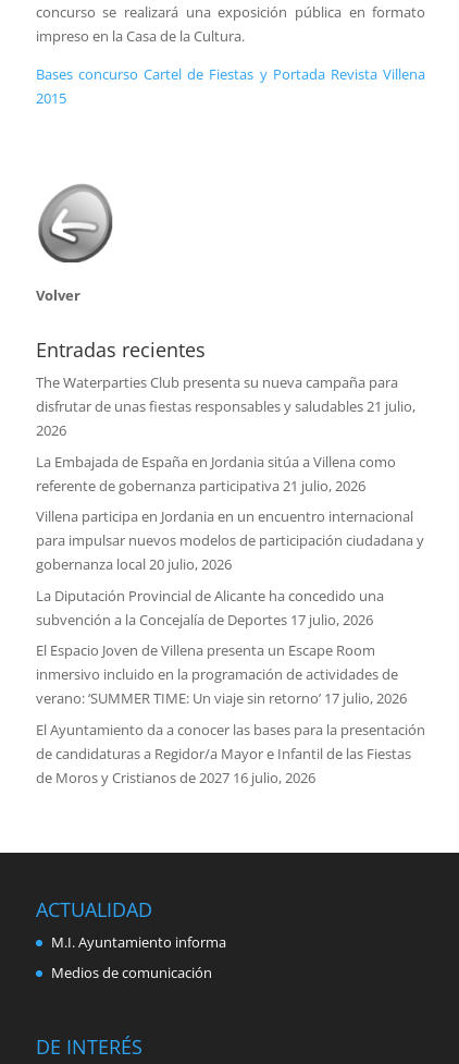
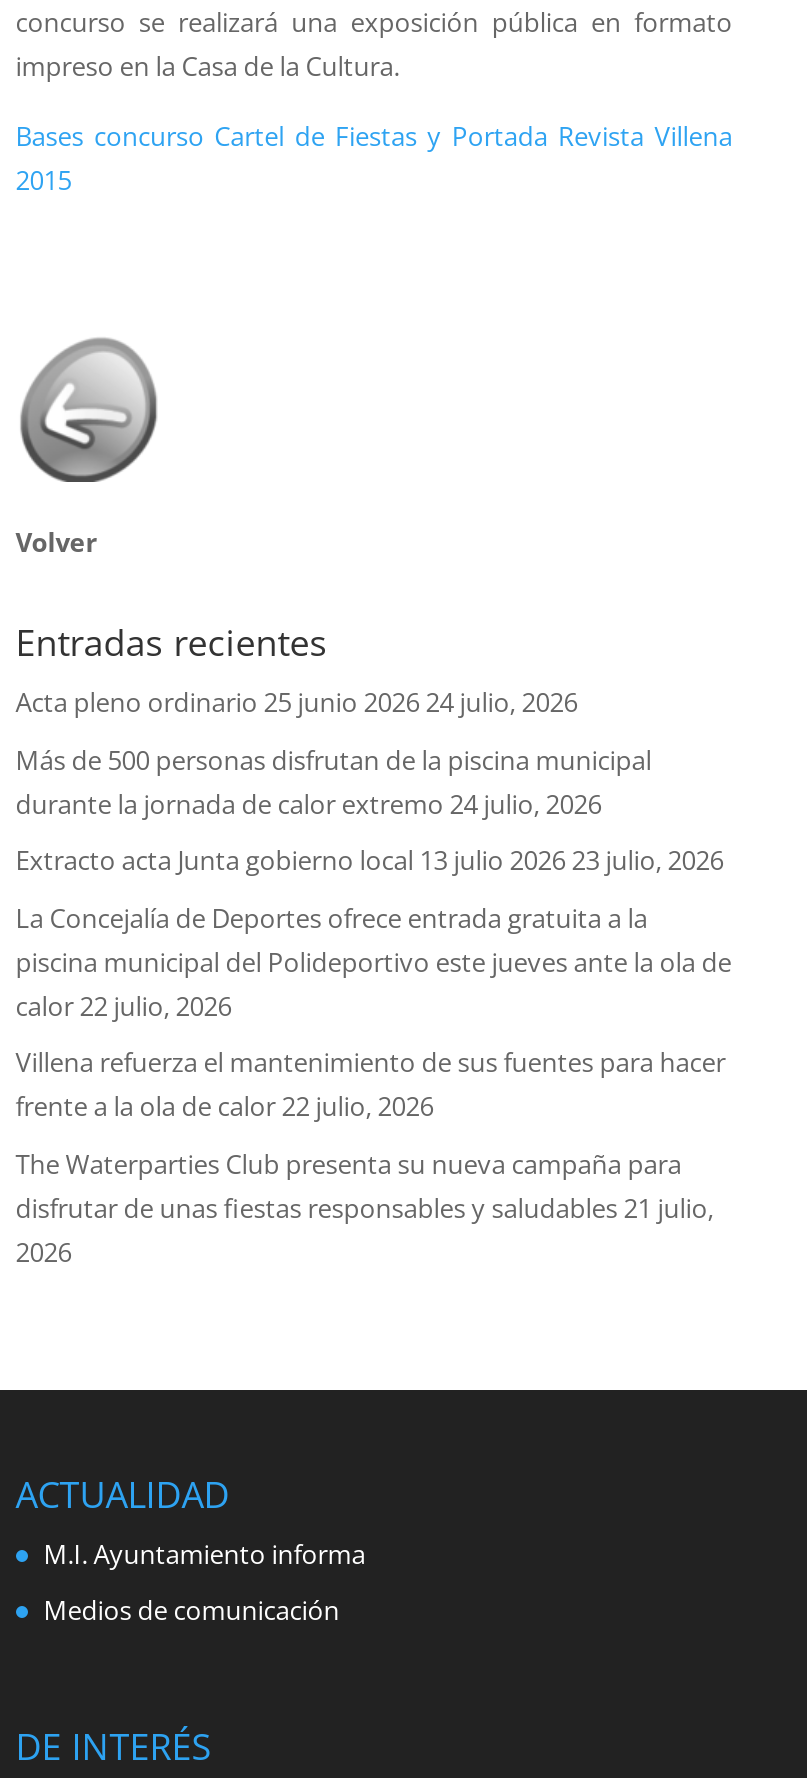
+ Acta pleno ordinario 25 junio 2026 24 julio, 2026
+ Más de 500 personas disfrutan de la piscina municipal
+ durante la jornada de calor extremo 24 julio, 2026
+ Extracto acta Junta gobierno local 13 julio 2026 23 julio, 2026
+ La Concejalía de Deportes ofrece entrada gratuita a la
+ piscina municipal del Polideportivo este jueves ante la ola de
+ calor 22 julio, 2026
+ Villena refuerza el mantenimiento de sus fuentes para hacer
+ frente a la ola de calor 22 julio, 2026

moved down: The Waterparties Club presenta su nueva campaña para | disfrutar de unas fiestas responsables y saludables 21 julio, | 2026

- La Embajada de España en Jordania sitúa a Villena como
- referente de gobernanza participativa 21 julio, 2026
- Villena participa en Jordania en un encuentro internacional
- para impulsar nuevos modelos de participación ciudadana y
- gobernanza local 20 julio, 2026
- La Diputación Provincial de Alicante ha concedido una
- subvención a la Concejalía de Deportes 17 julio, 2026
- El Espacio Joven de Villena presenta un Escape Room
- inmersivo incluido en la programación de actividades de
- verano: ‘SUMMER TIME: Un viaje sin retorno’ 17 julio, 2026
- El Ayuntamiento da a conocer las bases para la presentación
- de candidaturas a Regidor/a Mayor e Infantil de las Fiestas
- de Moros y Cristianos de 2027 16 julio, 2026
